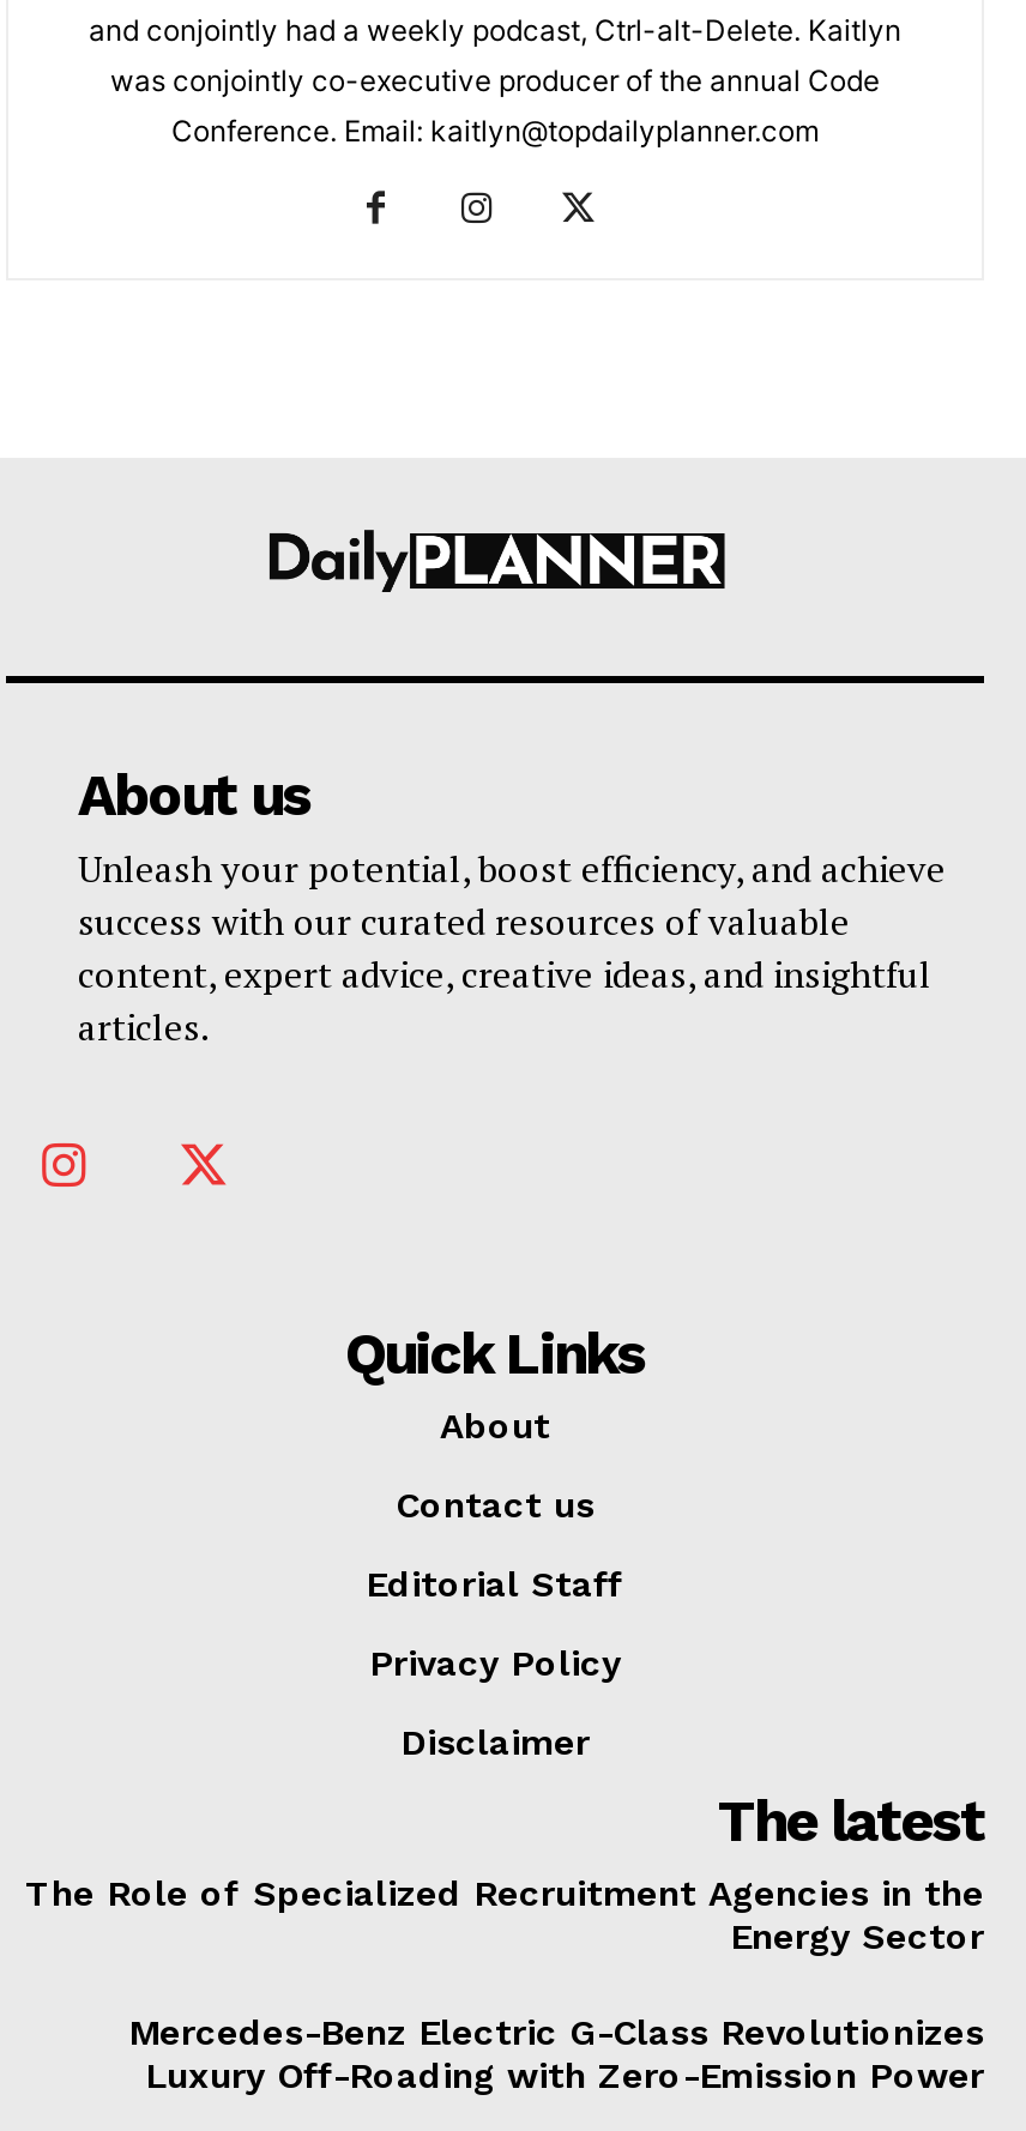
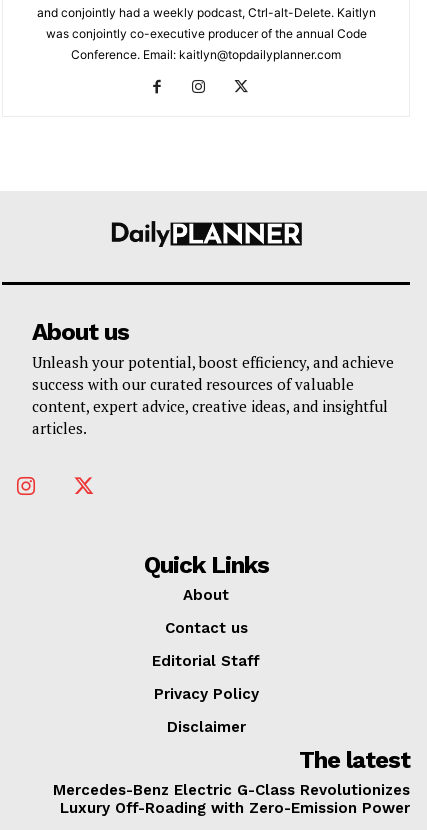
- The Role of Specialized Recruitment Agencies in the
- Energy Sector
